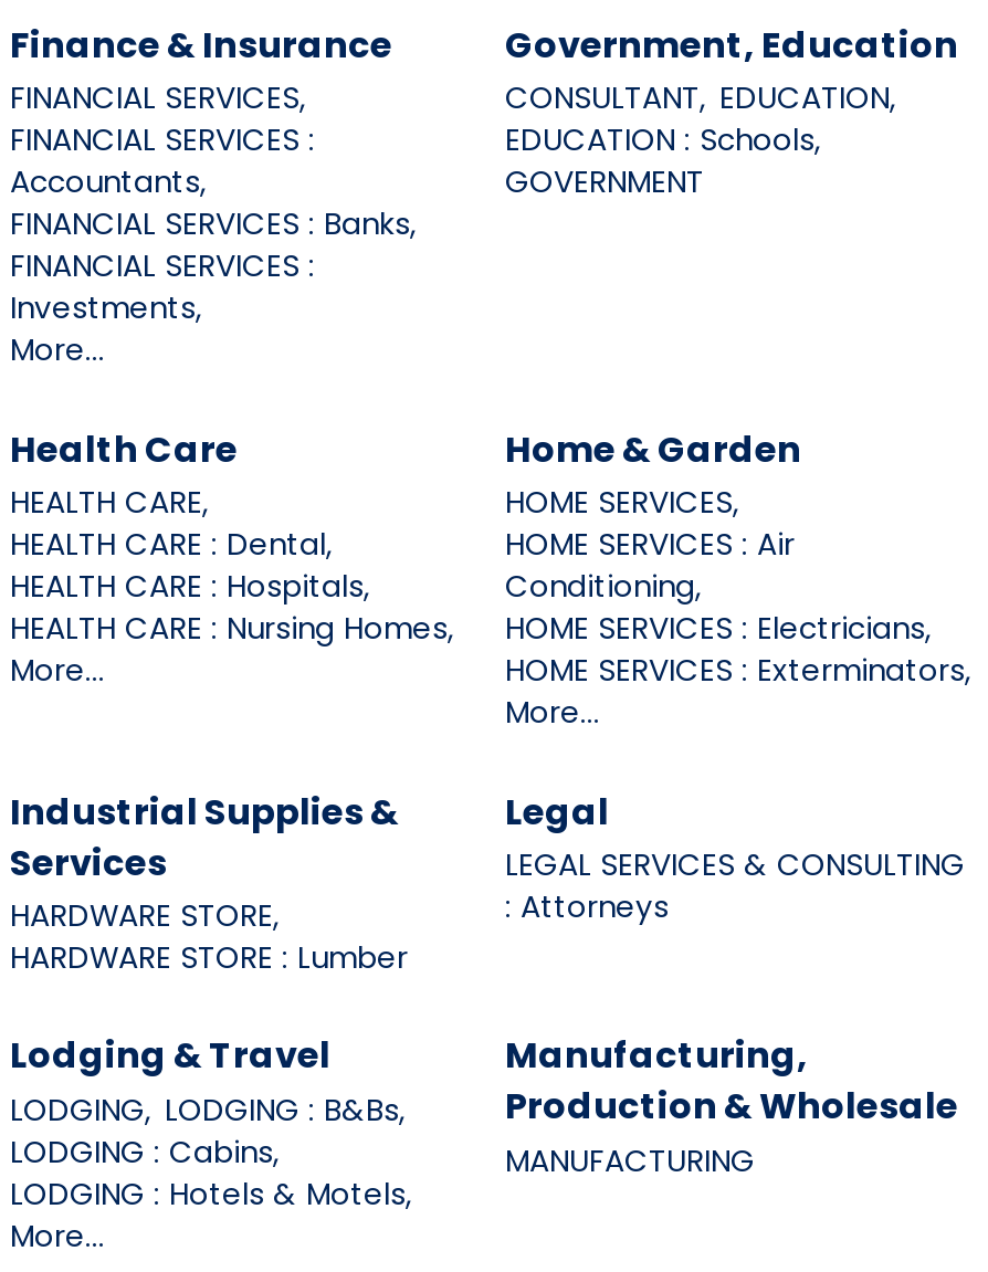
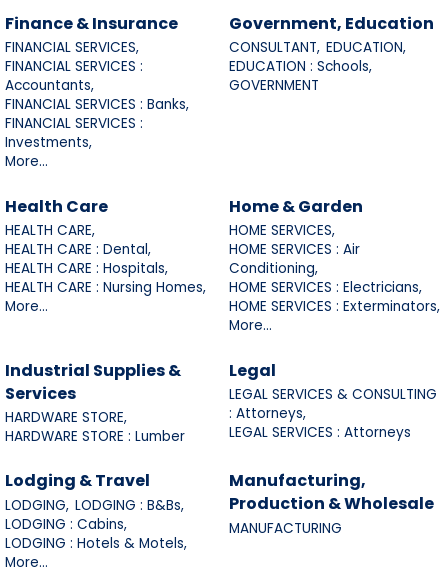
- : Attorneys
+ : Attorneys,
+ LEGAL SERVICES : Attorneys
